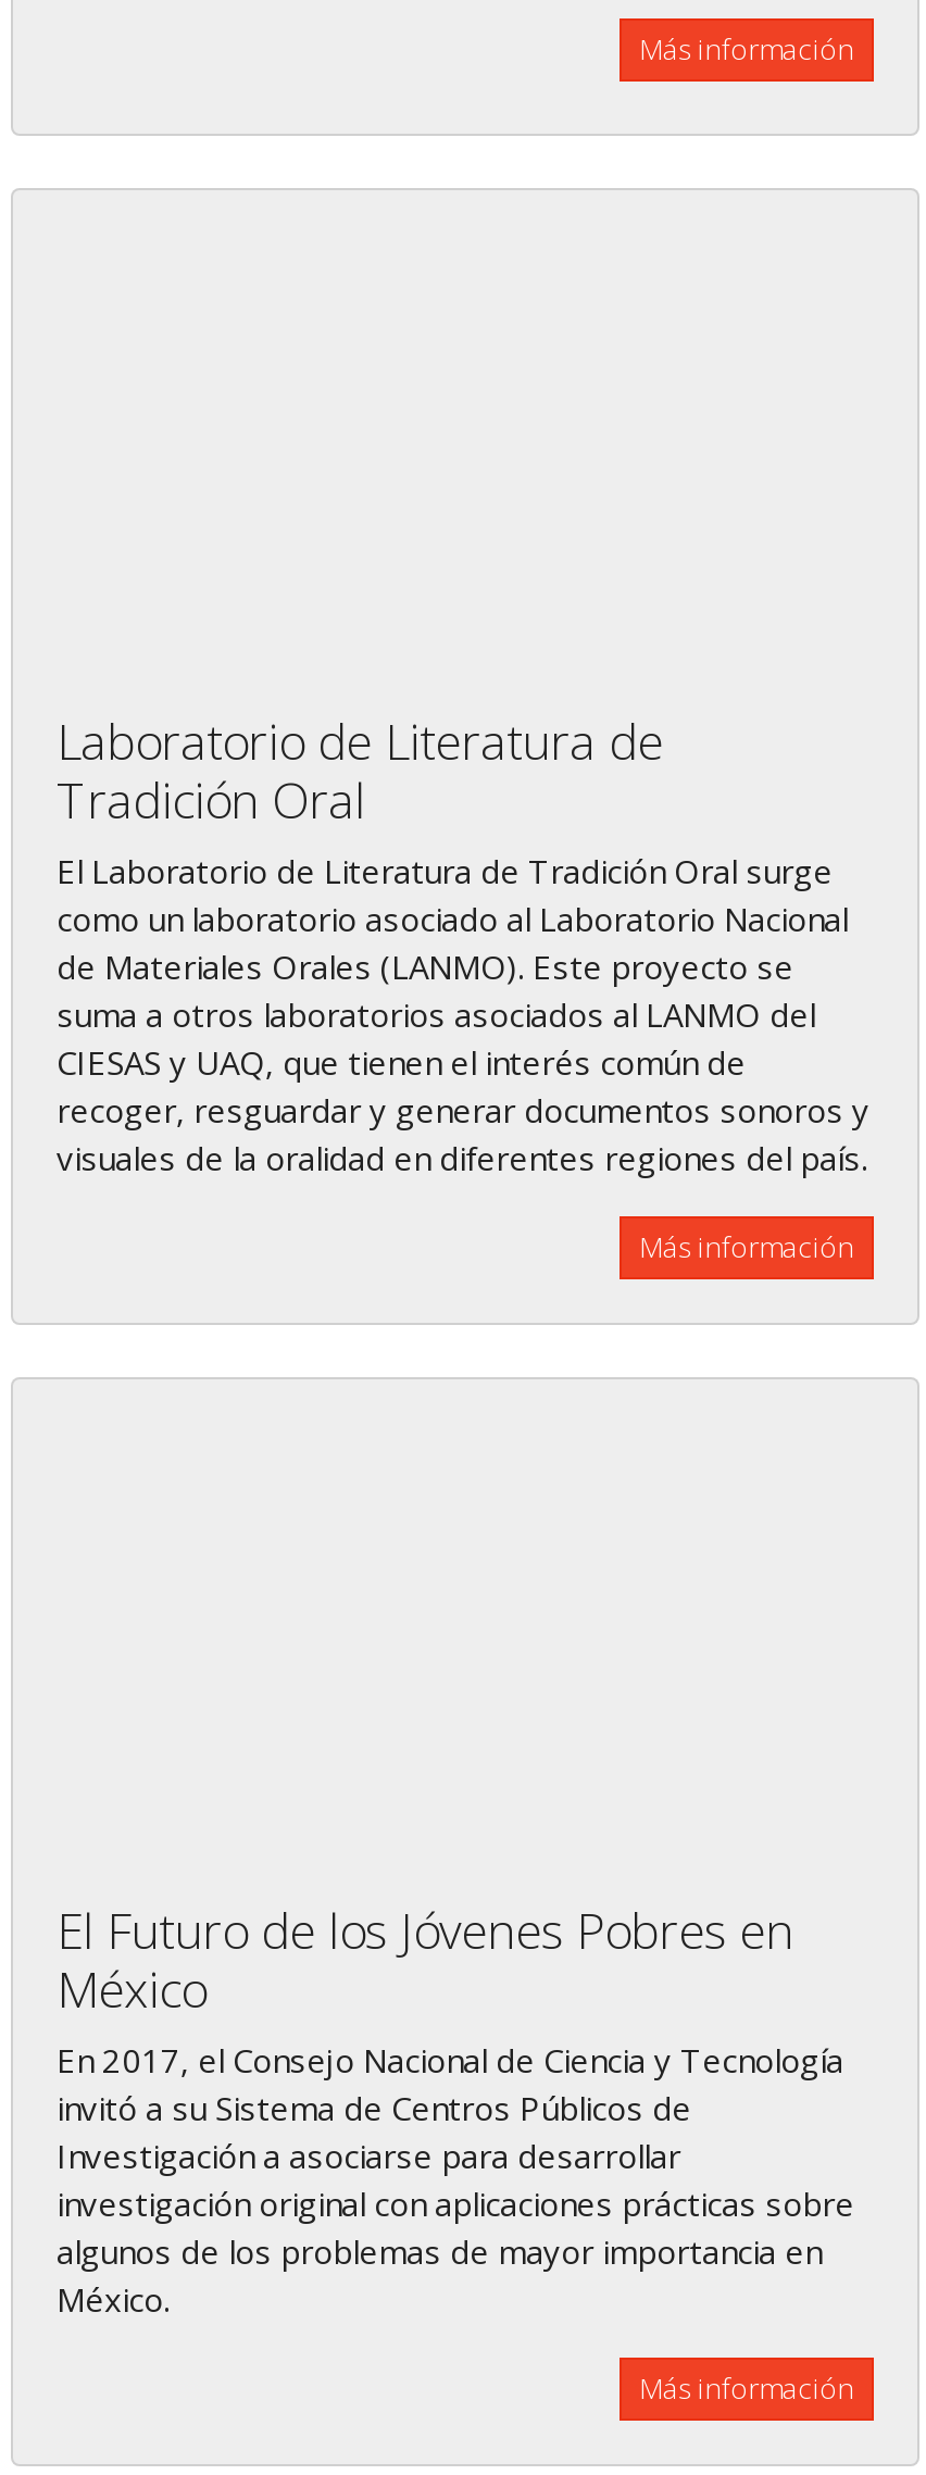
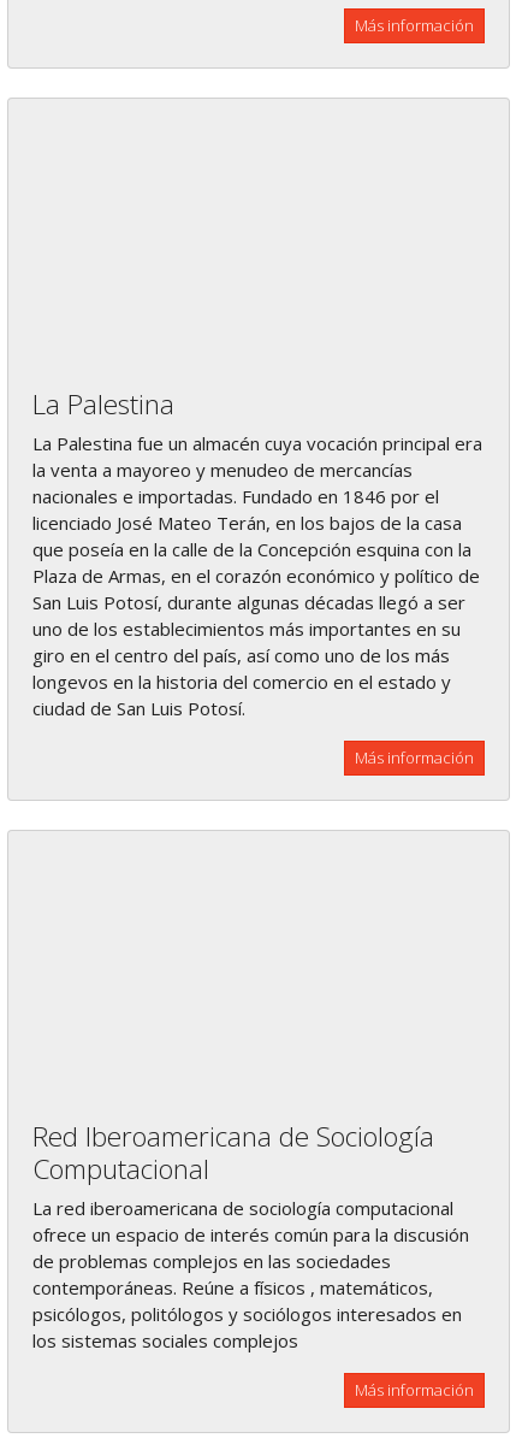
- Laboratorio de Literatura de
- Tradición Oral
- El Laboratorio de Literatura de Tradición Oral surge
- como un laboratorio asociado al Laboratorio Nacional
- de Materiales Orales (LANMO). Este proyecto se
- suma a otros laboratorios asociados al LANMO del
- CIESAS y UAQ, que tienen el interés común de
- recoger, resguardar y generar documentos sonoros y
- visuales de la oralidad en diferentes regiones del país.
+ La Palestina
+ La Palestina fue un almacén cuya vocación principal era
+ la venta a mayoreo y menudeo de mercancías
+ nacionales e importadas. Fundado en 1846 por el
+ licenciado José Mateo Terán, en los bajos de la casa
+ que poseía en la calle de la Concepción esquina con la
+ Plaza de Armas, en el corazón económico y político de
+ San Luis Potosí, durante algunas décadas llegó a ser
+ uno de los establecimientos más importantes en su
+ giro en el centro del país, así como uno de los más
+ longevos en la historia del comercio en el estado y
+ ciudad de San Luis Potosí.

- El Futuro de los Jóvenes Pobres en
- México
- En 2017, el Consejo Nacional de Ciencia y Tecnología
- invitó a su Sistema de Centros Públicos de
- Investigación a asociarse para desarrollar
- investigación original con aplicaciones prácticas sobre
- algunos de los problemas de mayor importancia en
- México.
+ Red Iberoamericana de Sociología
+ Computacional
+ La red iberoamericana de sociología computacional
+ ofrece un espacio de interés común para la discusión
+ de problemas complejos en las sociedades
+ contemporáneas. Reúne a físicos , matemáticos,
+ psicólogos, politólogos y sociólogos interesados en
+ los sistemas sociales complejos
